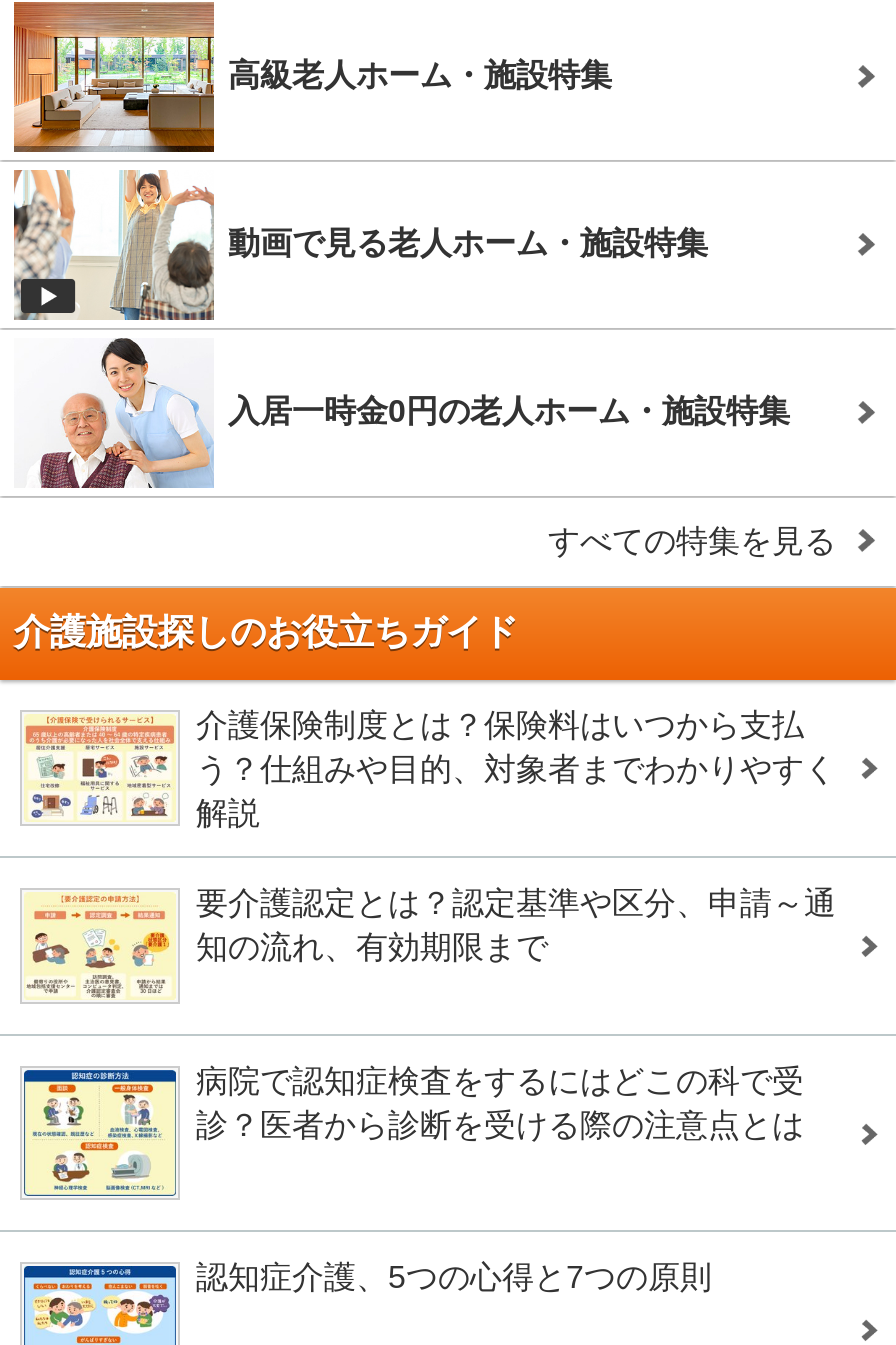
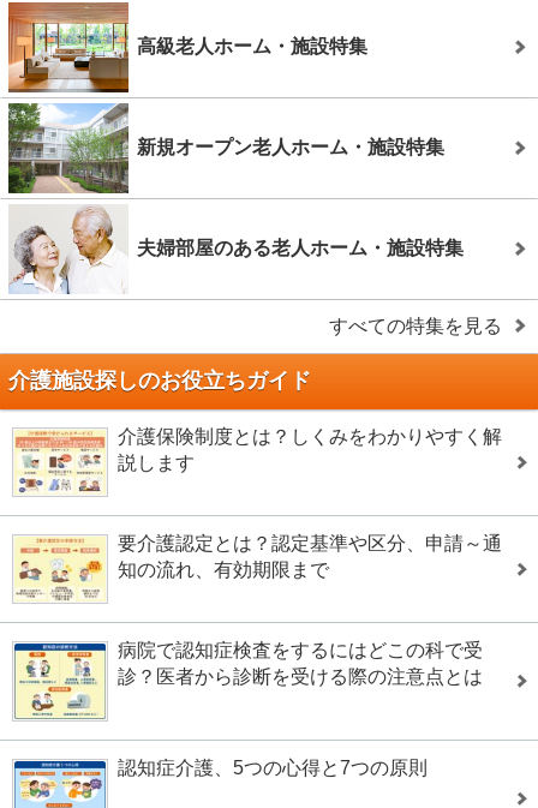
- [image]
- 動画で見る老人ホーム・施設特集
+ [image]
+ 新規オープン老人ホーム・施設特集

- [image]
- 入居一時金0円の老人ホーム・施設特集
+ [image]
+ 夫婦部屋のある老人ホーム・施設特集

- 介護保険制度とは？保険料はいつから支払
- う？仕組みや目的、対象者までわかりやすく
- 解説
+ 介護保険制度とは？しくみをわかりやすく解
+ 説します
